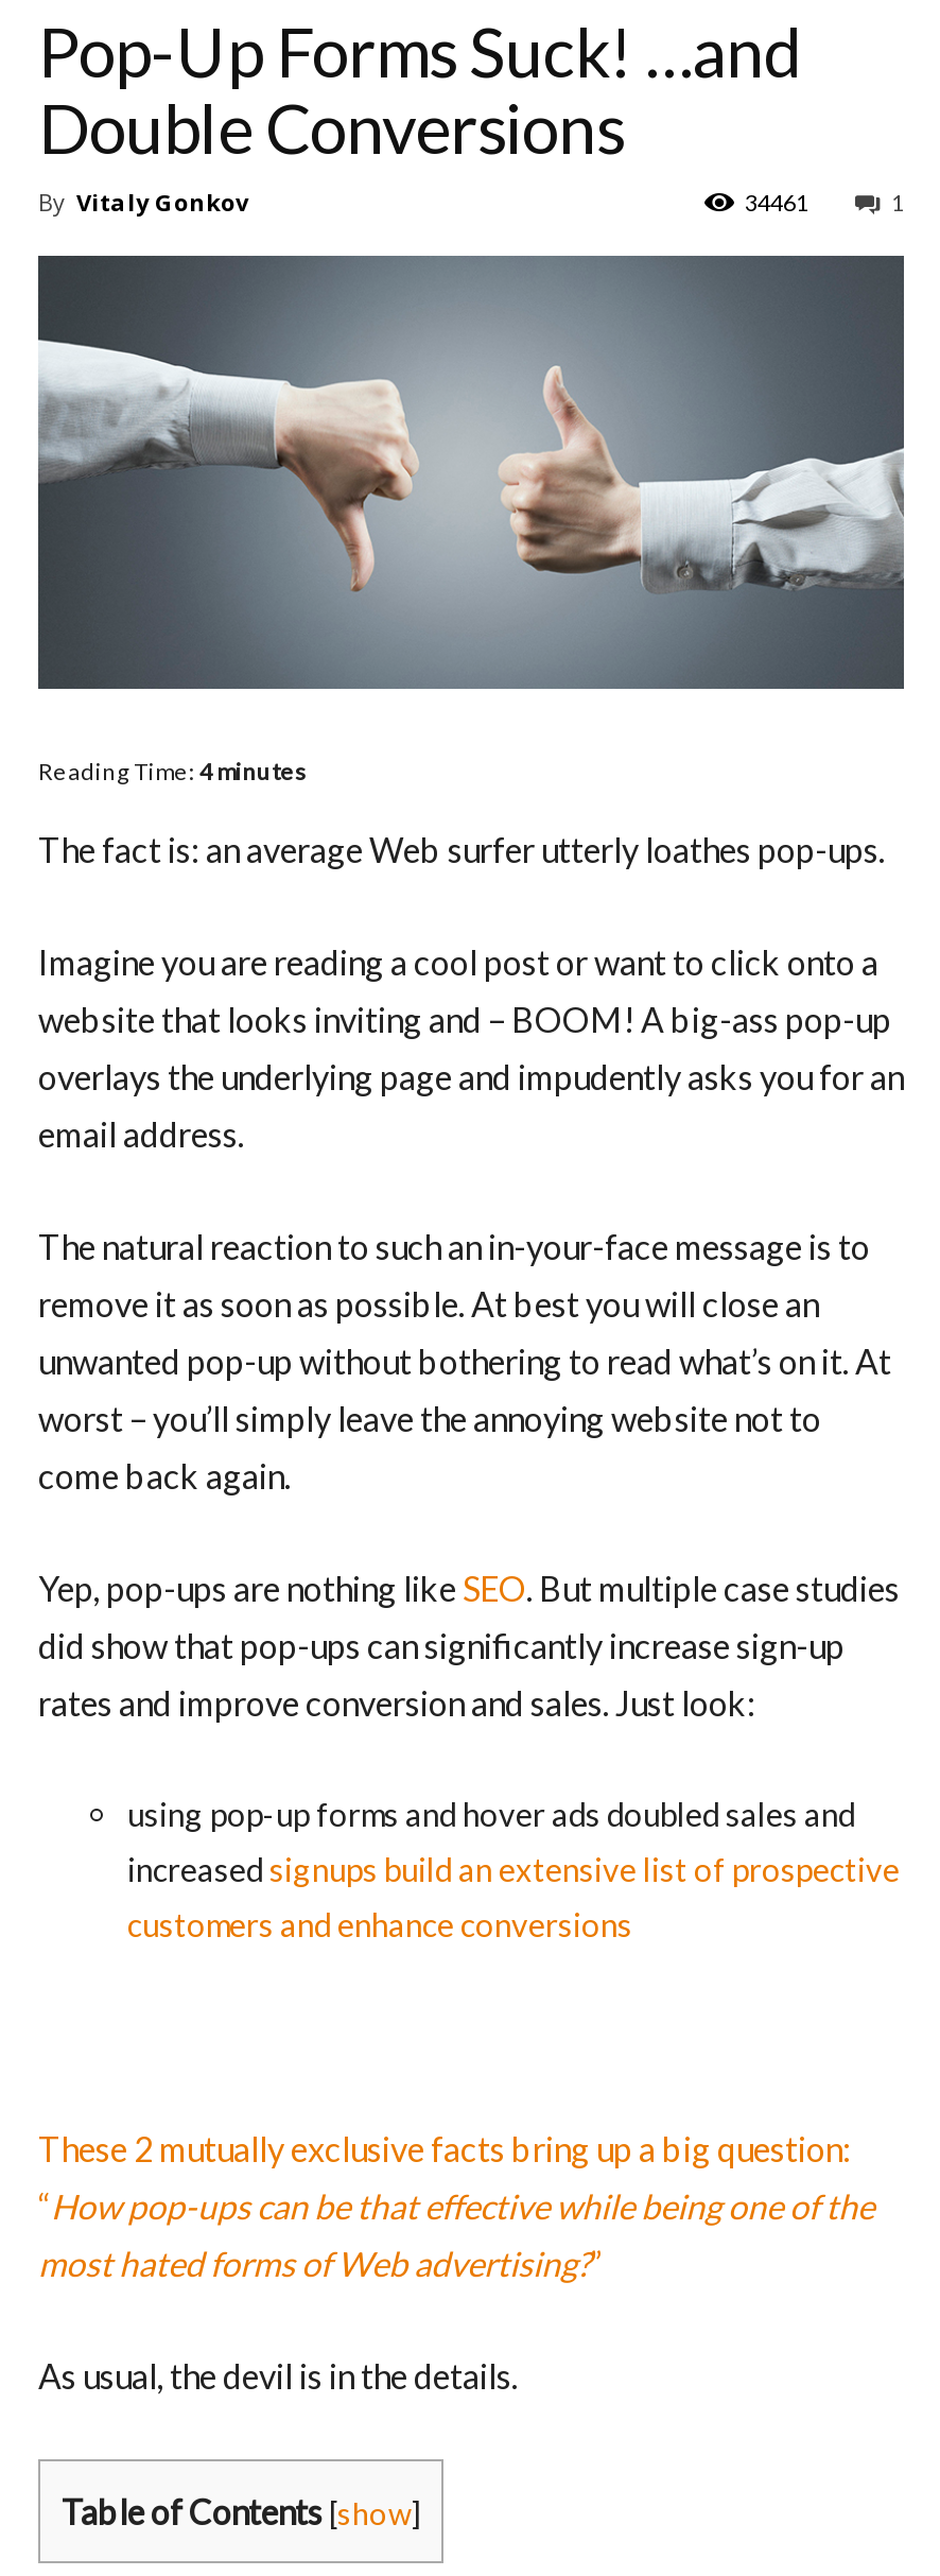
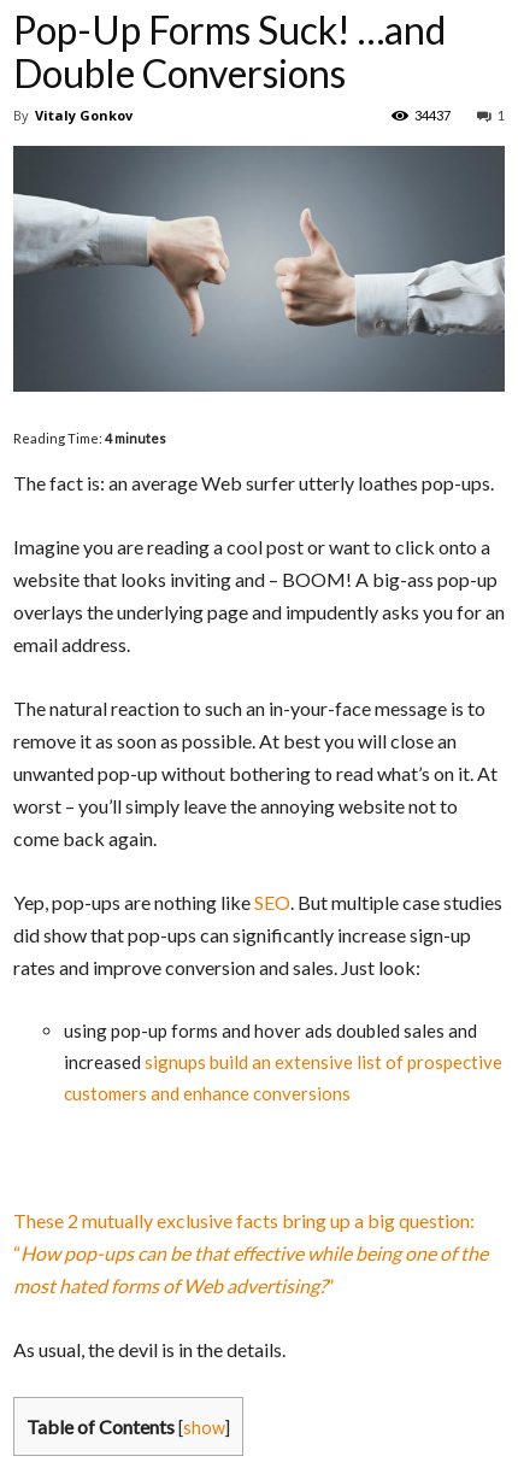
- 34461
+ 34437
